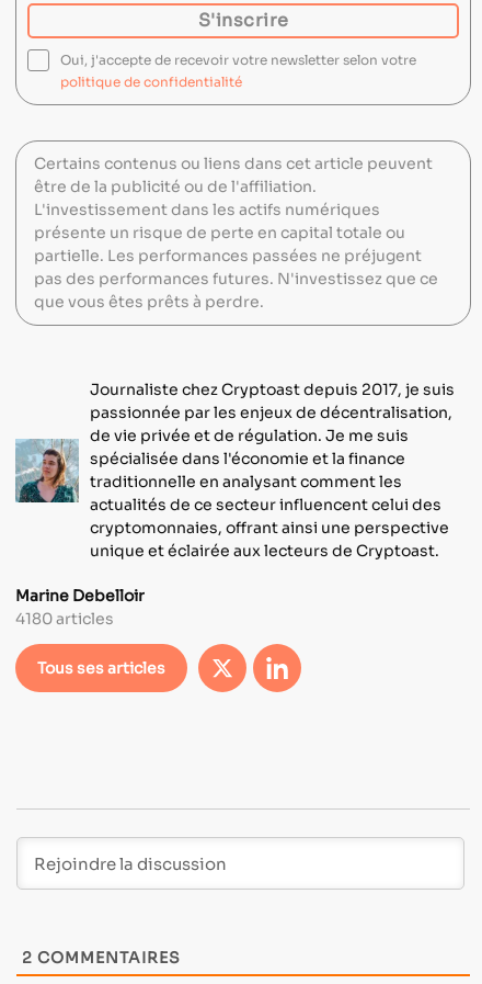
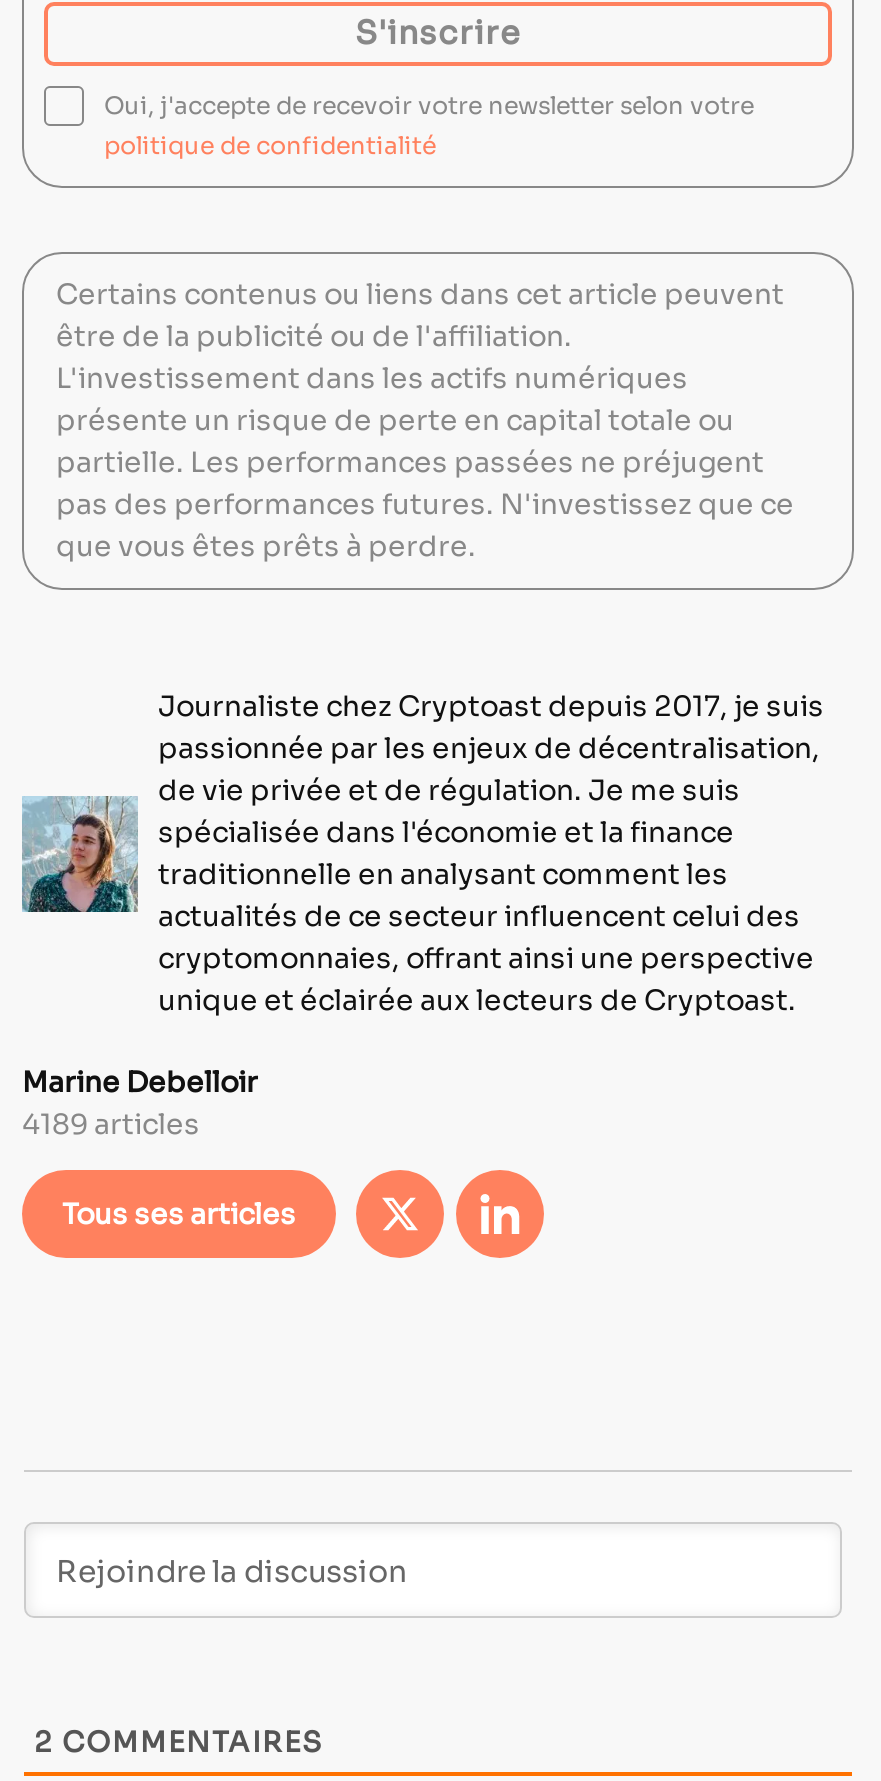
- 4180 articles
+ 4189 articles
